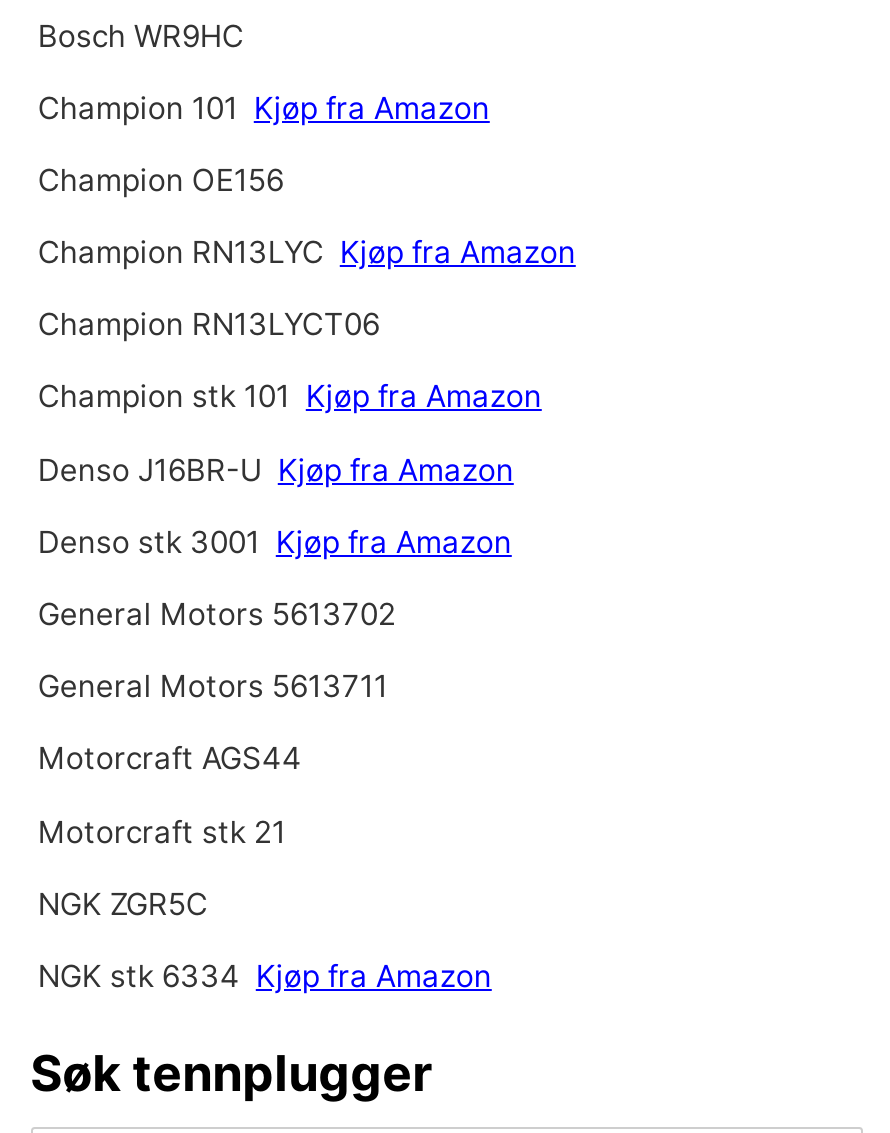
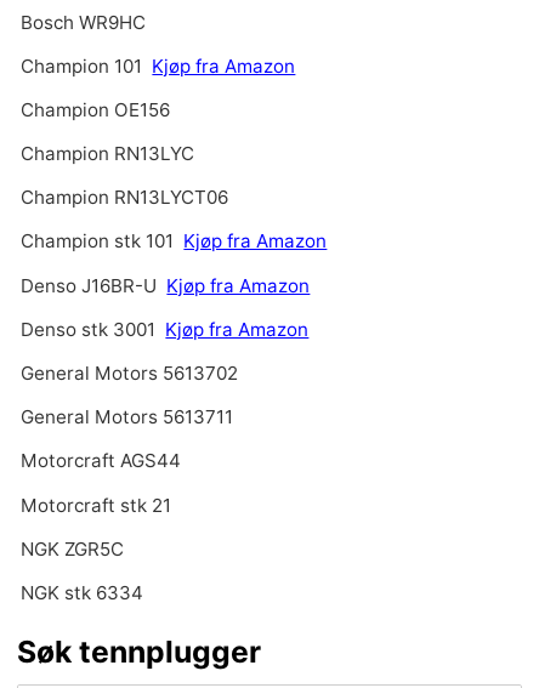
- Champion RN13LYC Kjøp fra Amazon
+ Champion RN13LYC

- NGK stk 6334 Kjøp fra Amazon
+ NGK stk 6334
